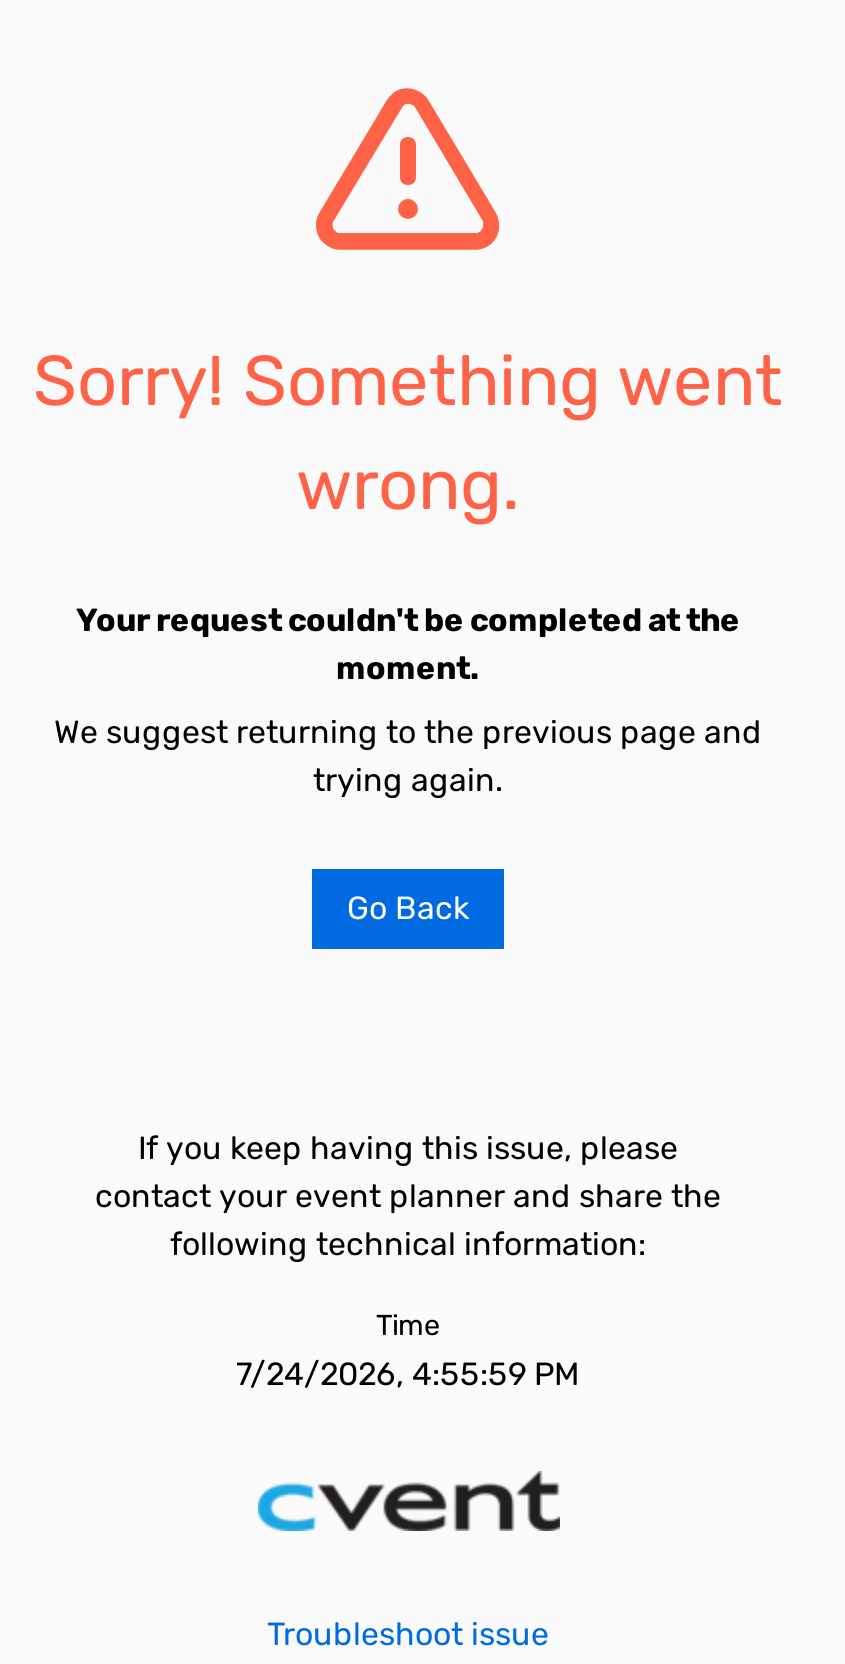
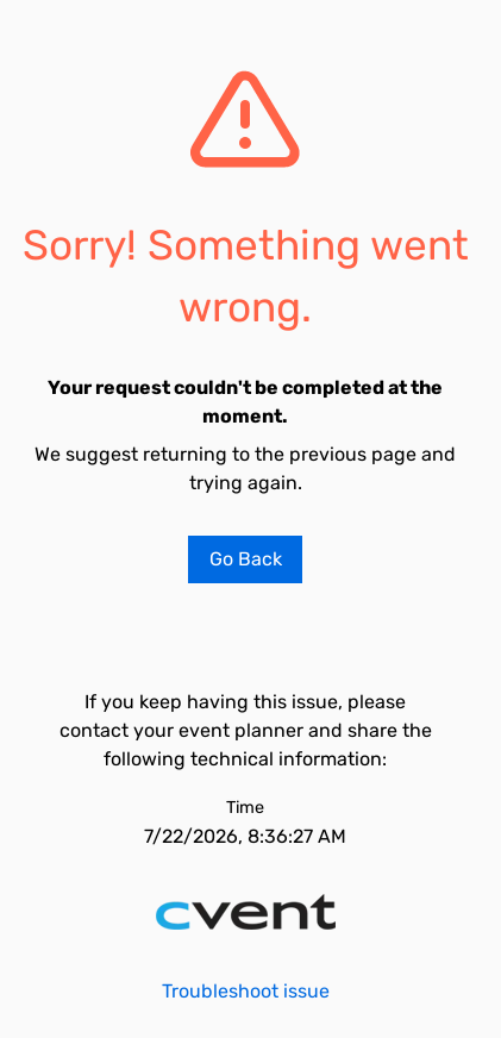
- 7/24/2026, 4:55:59 PM
+ 7/22/2026, 8:36:27 AM
